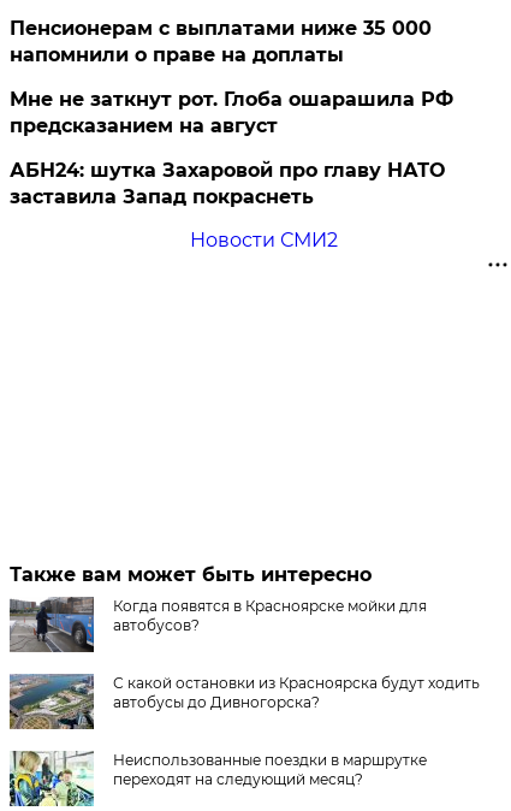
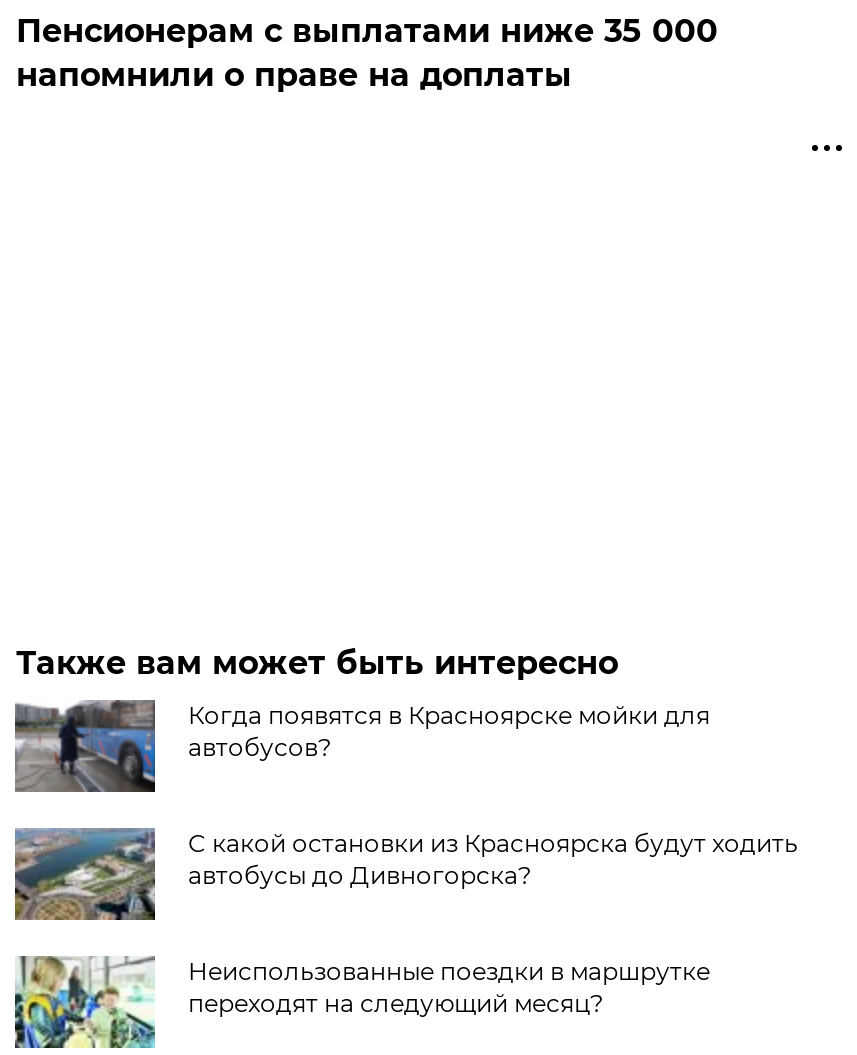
- Мне не заткнут рот. Глоба ошарашила РФ
- предсказанием на август
- АБН24: шутка Захаровой про главу НАТО
- заставила Запад покраснеть
- Новости СМИ2
